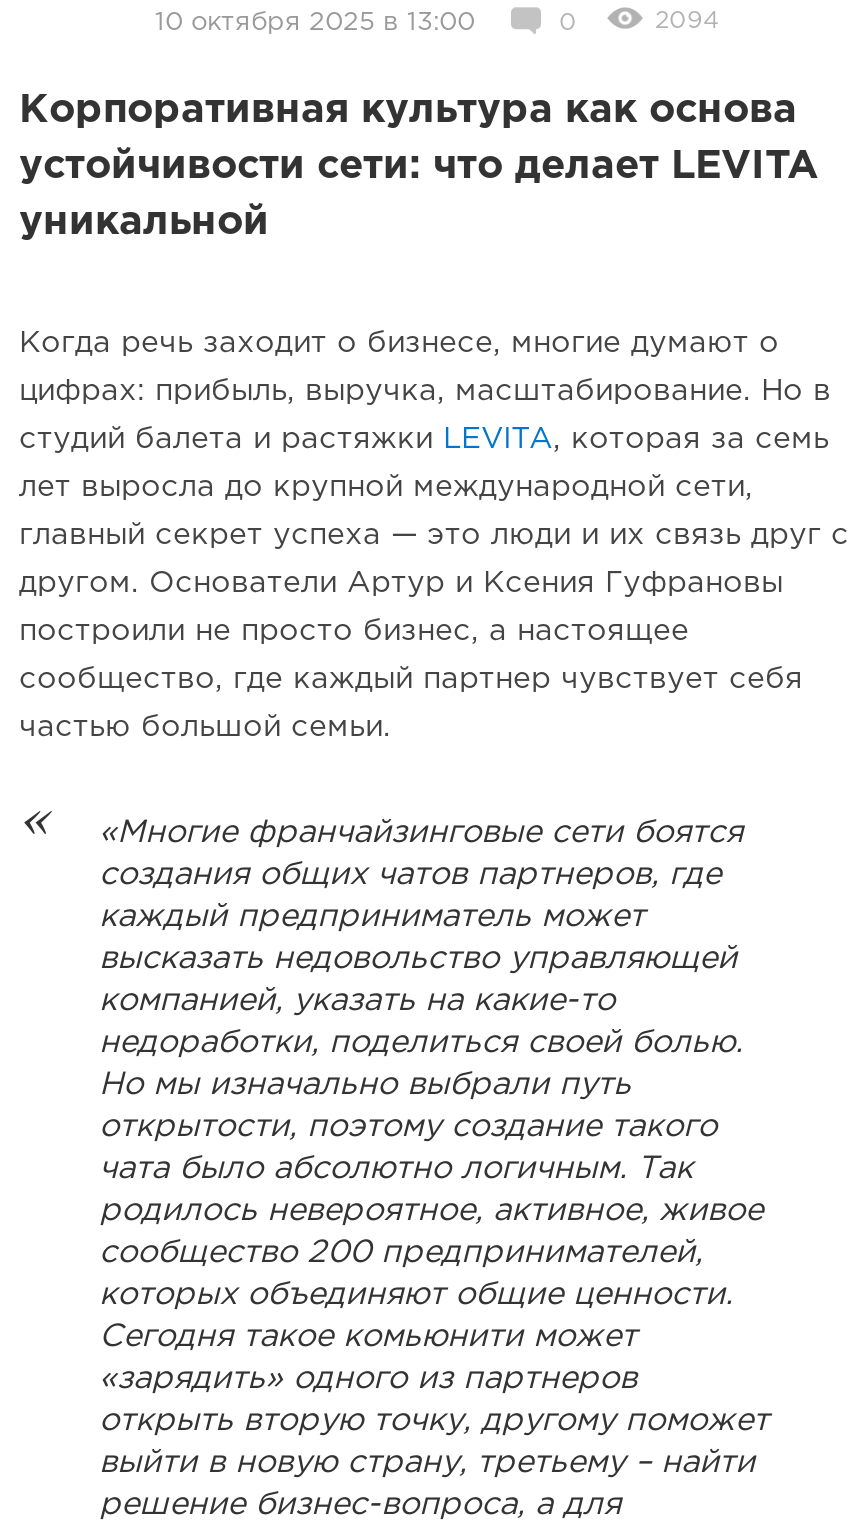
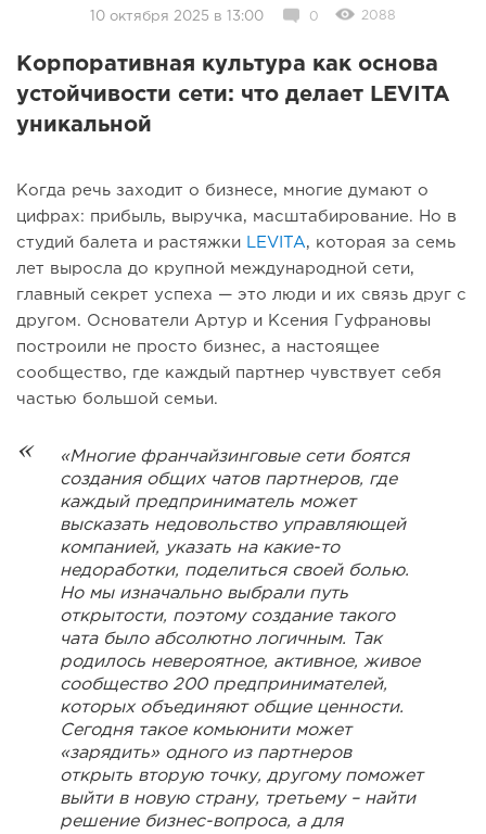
- 2094
+ 2088
